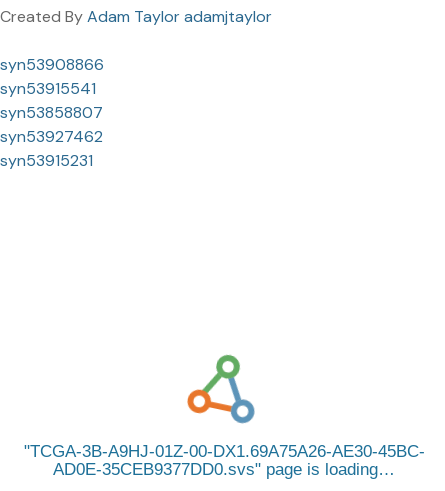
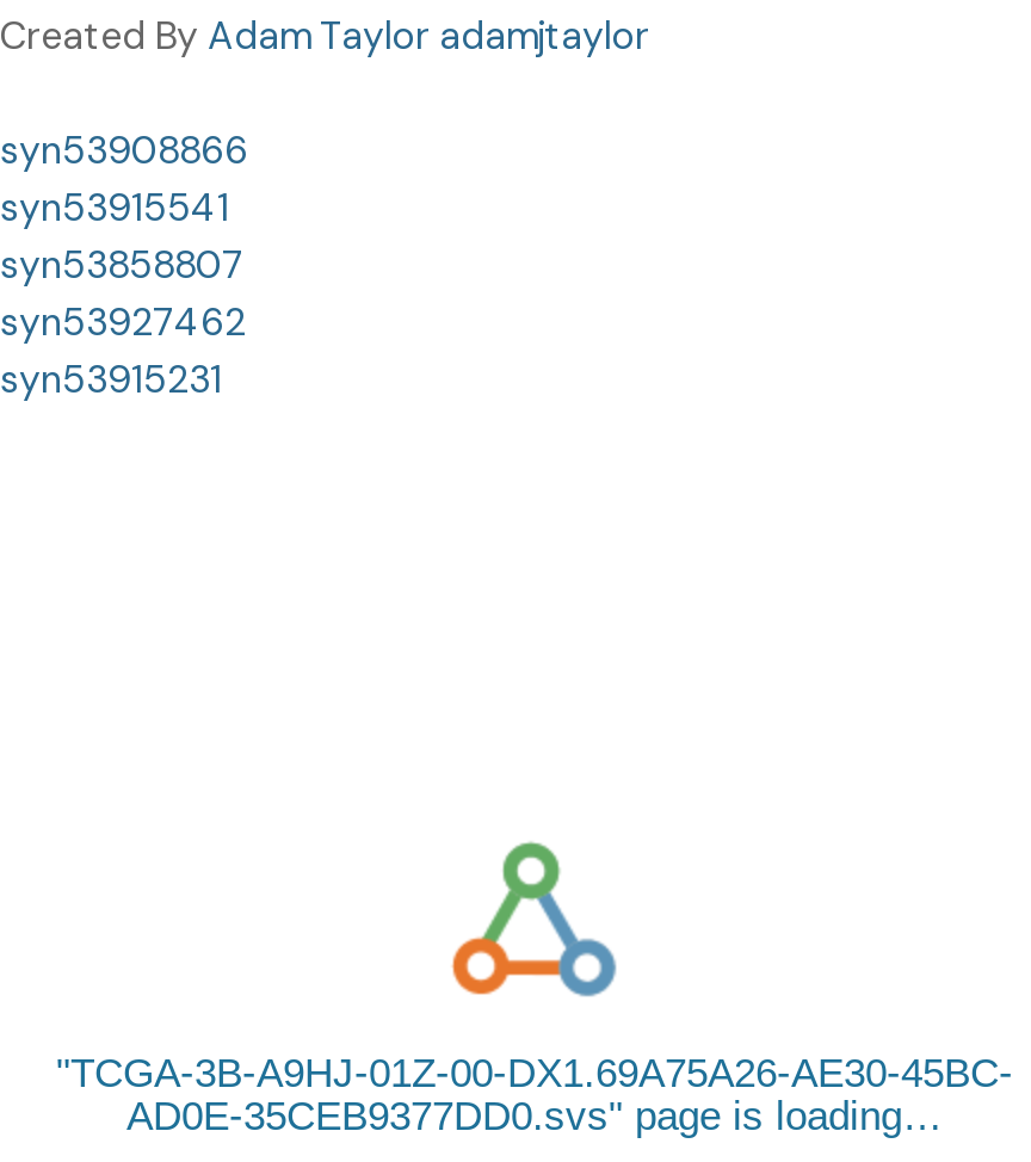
- [image]
+ [image]
